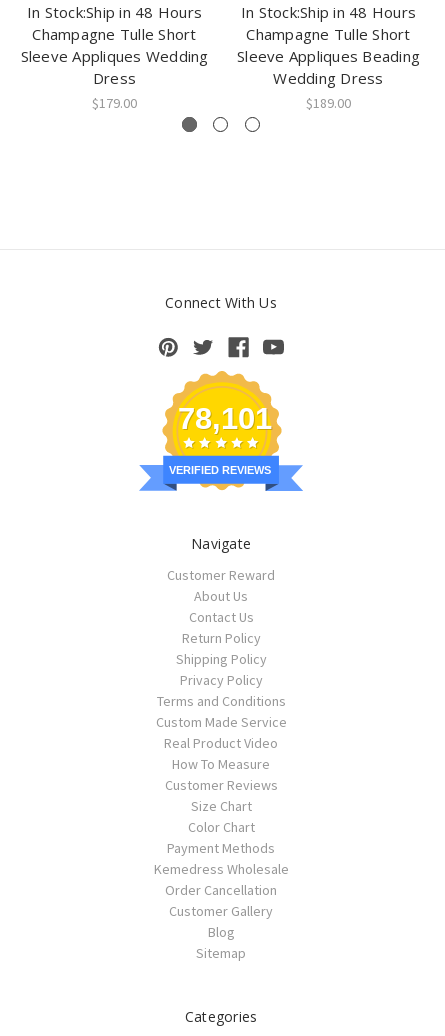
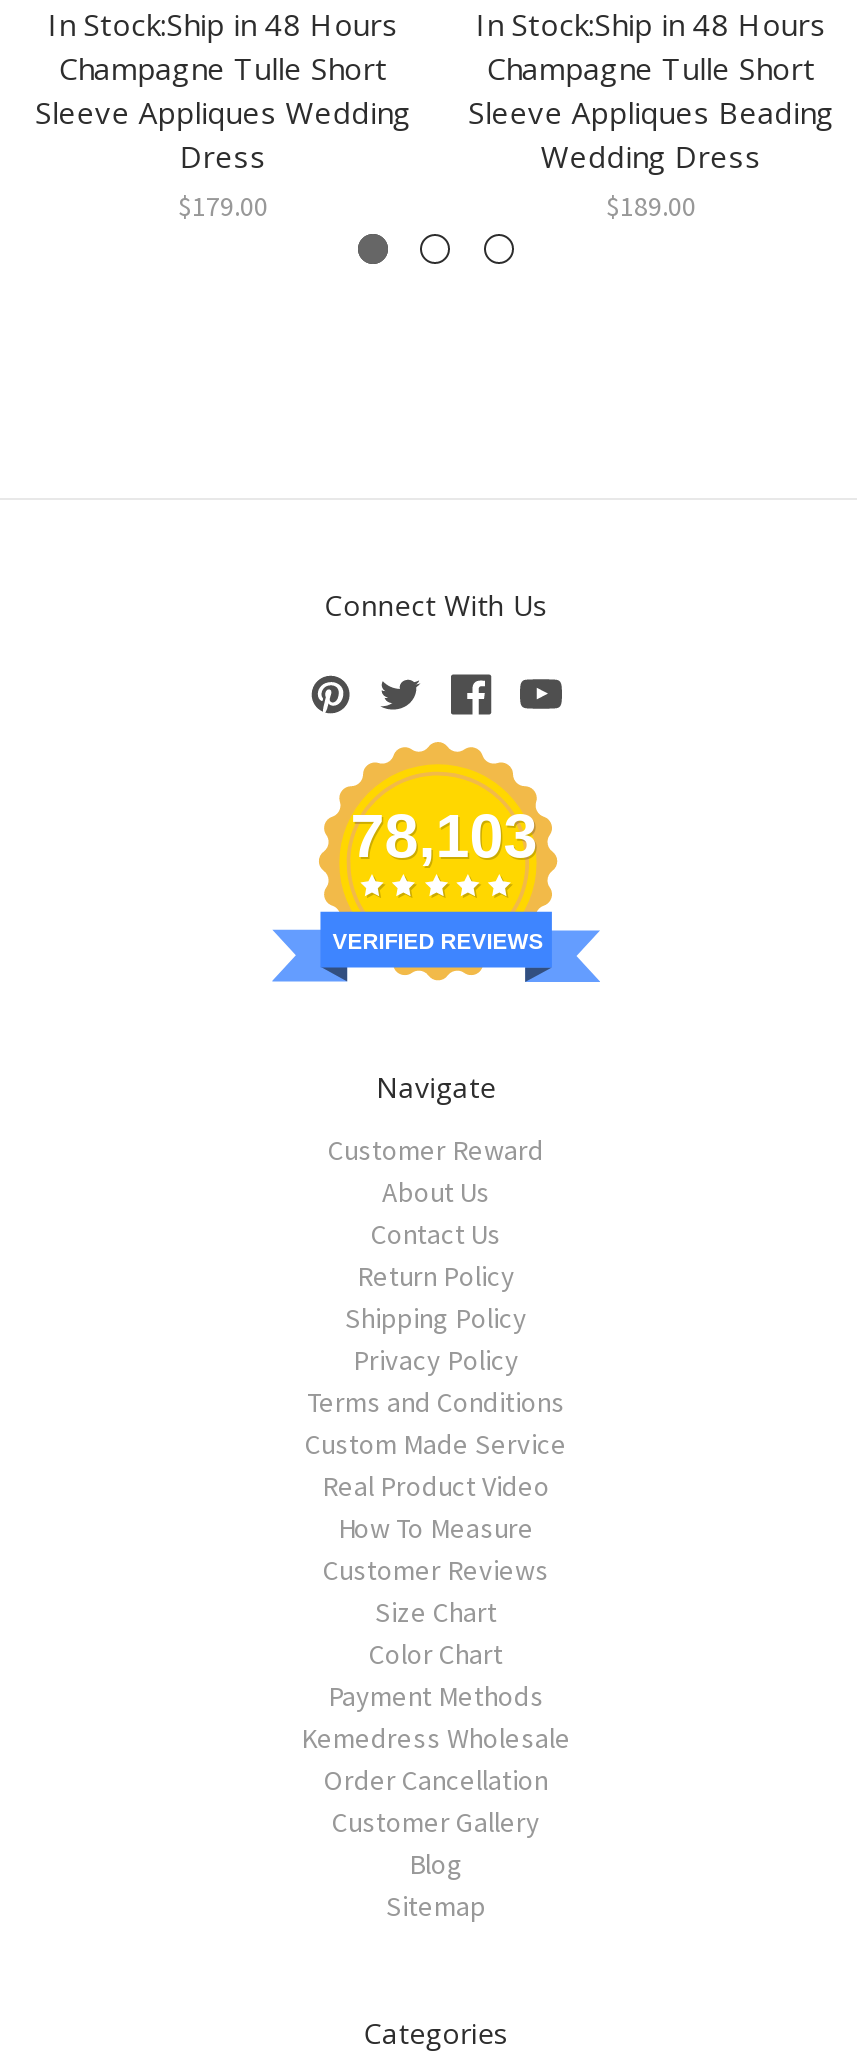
- 78,101
+ 78,103
